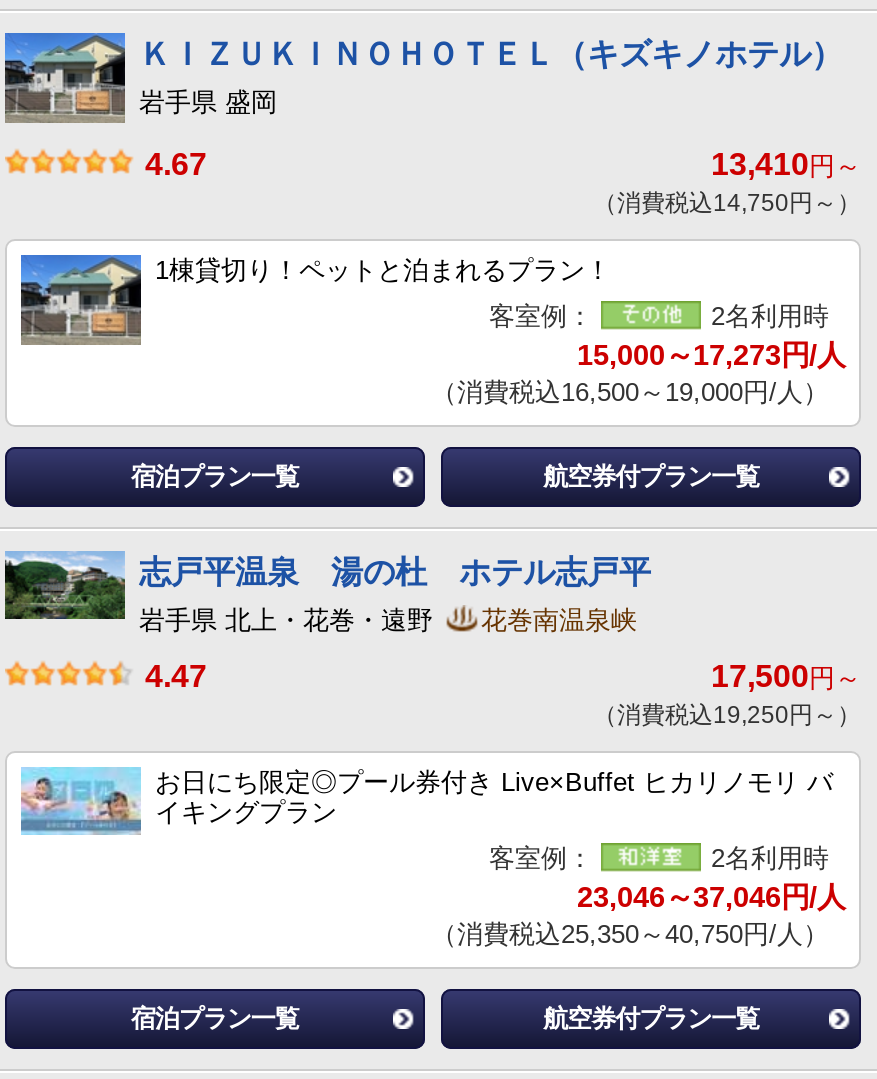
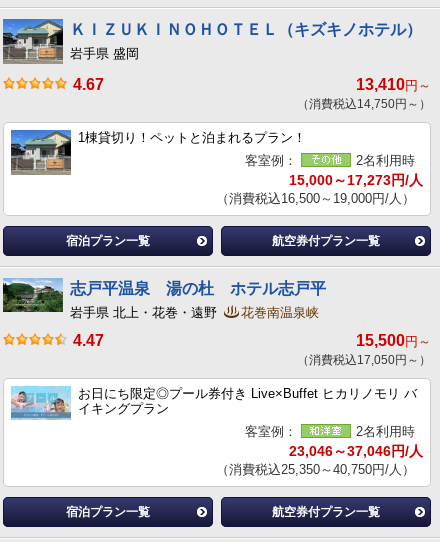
- 17,500円～
+ 15,500円～

- （消費税込19,250円～）
+ （消費税込17,050円～）
